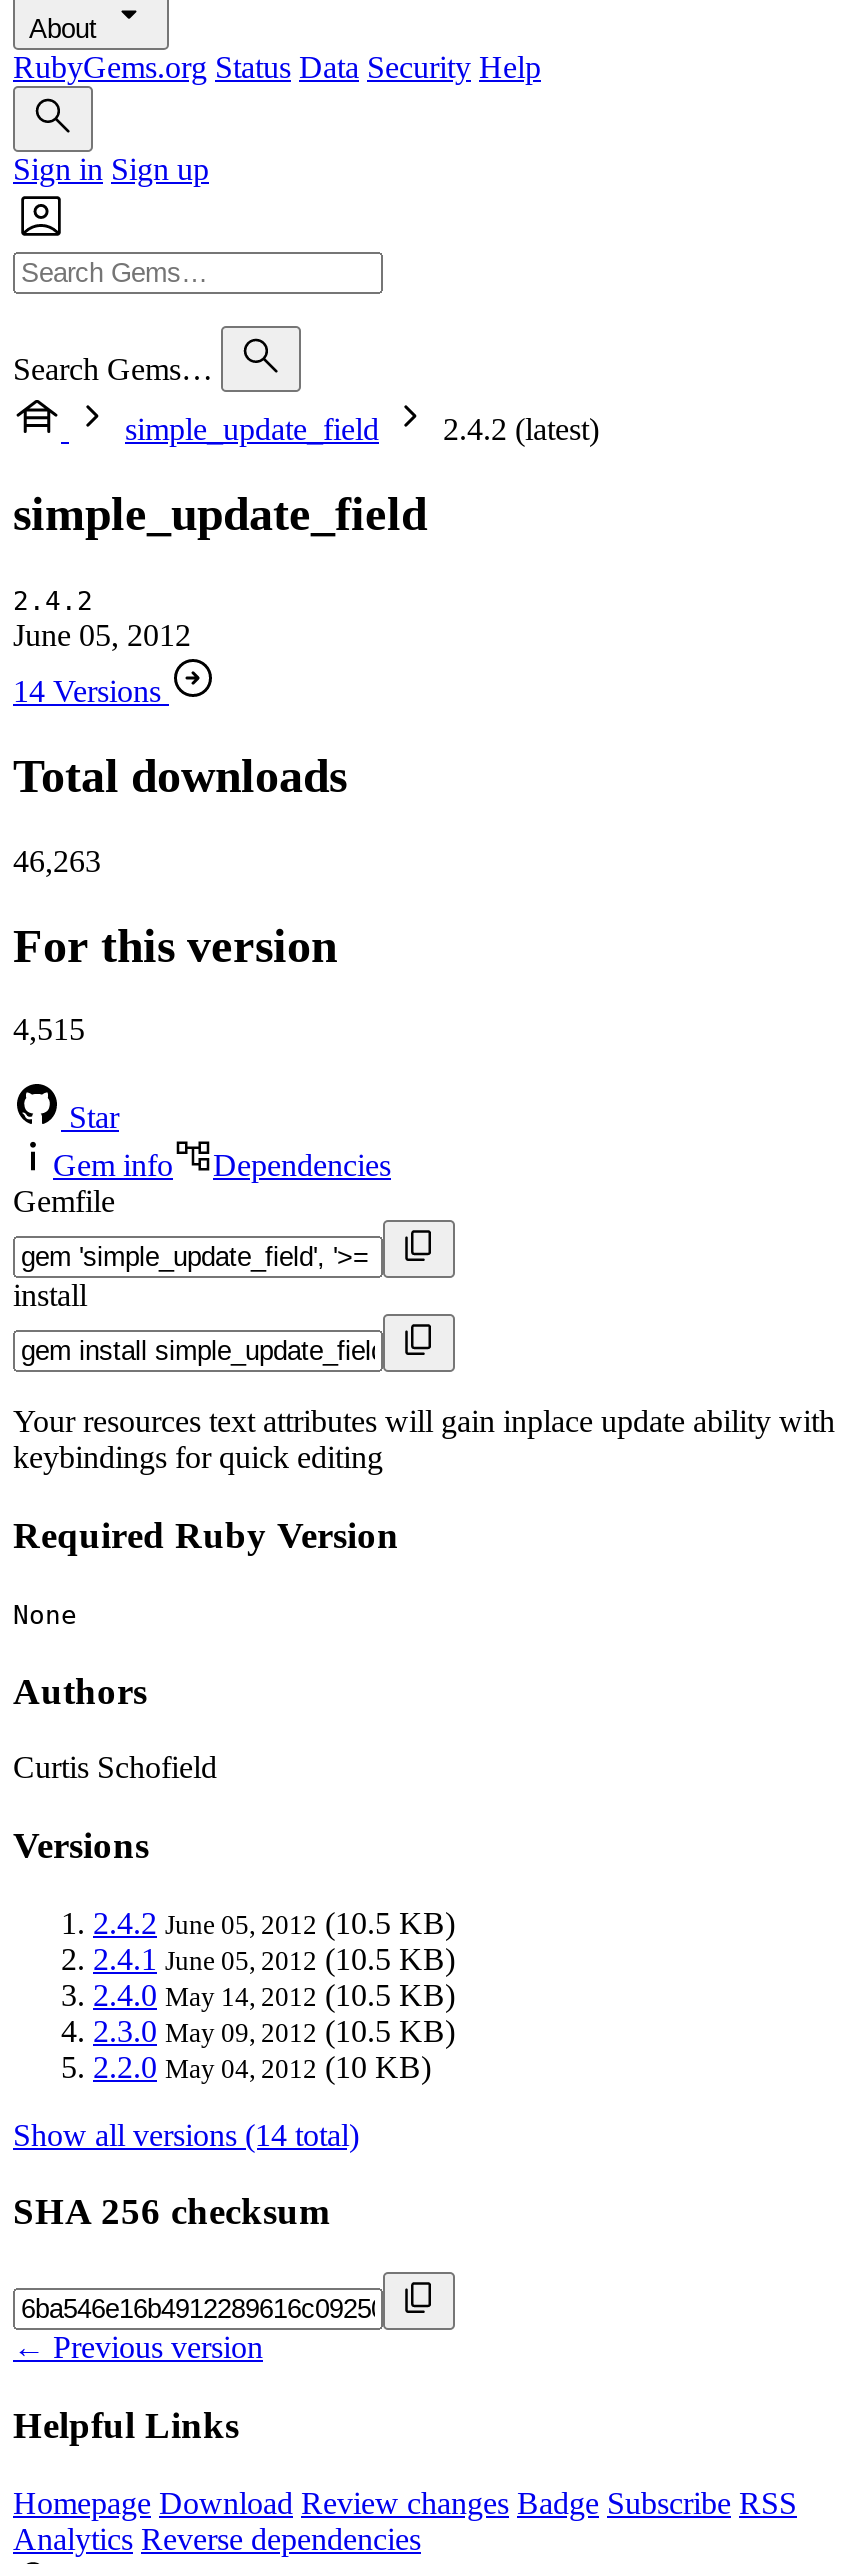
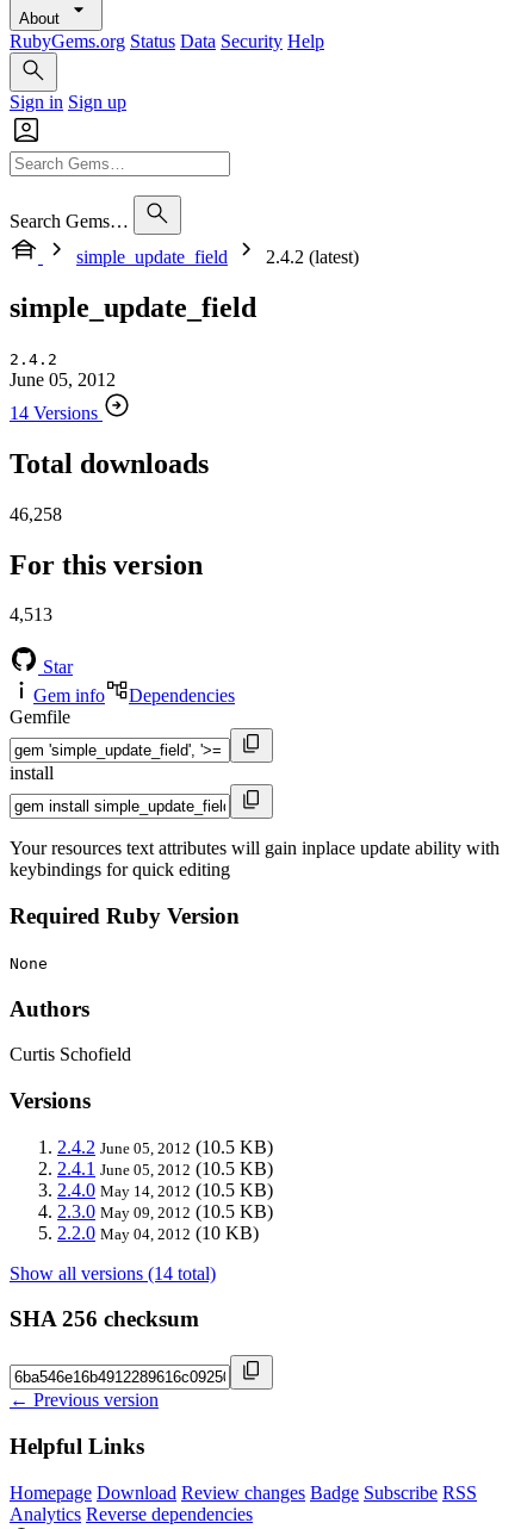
- 46,263
+ 46,258

- 4,515
+ 4,513
